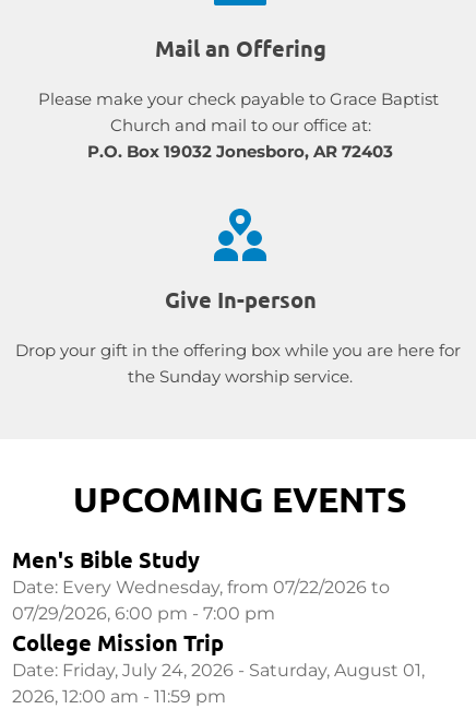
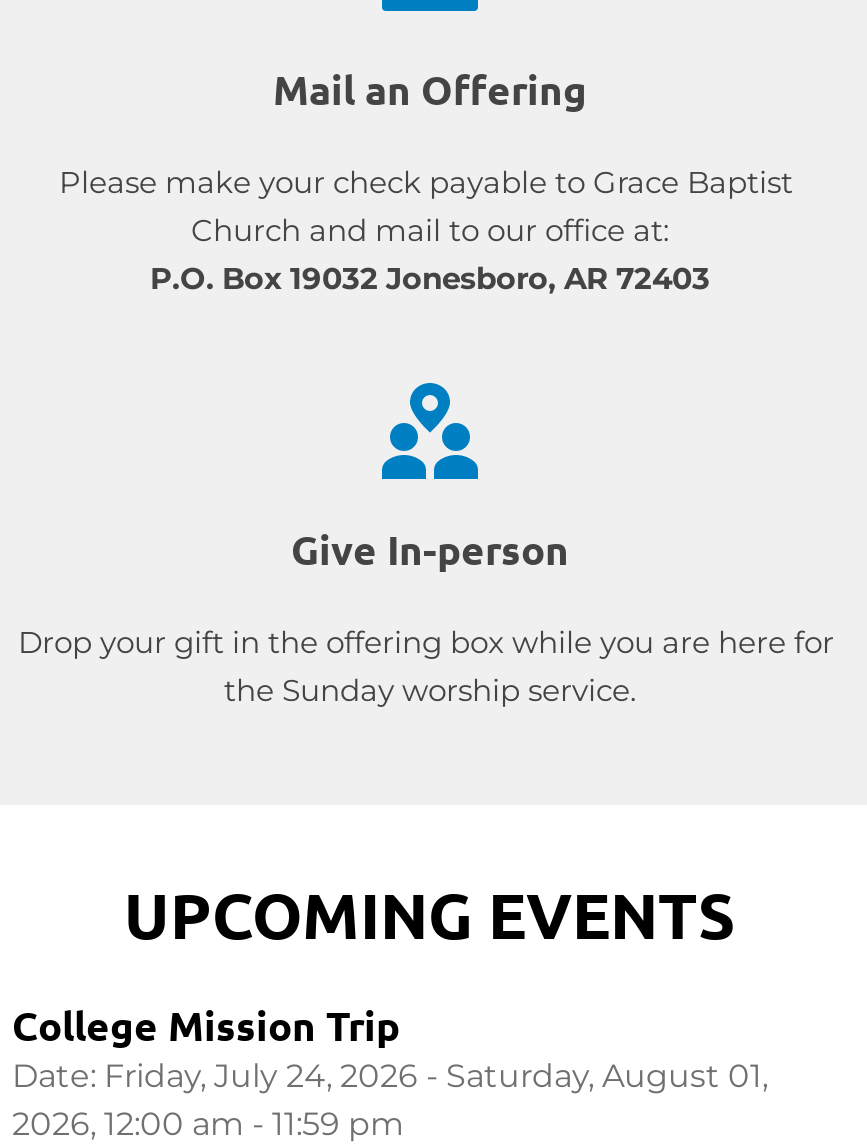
- Men's Bible Study
- Date: Every Wednesday, from 07/22/2026 to
- 07/29/2026, 6:00 pm - 7:00 pm
